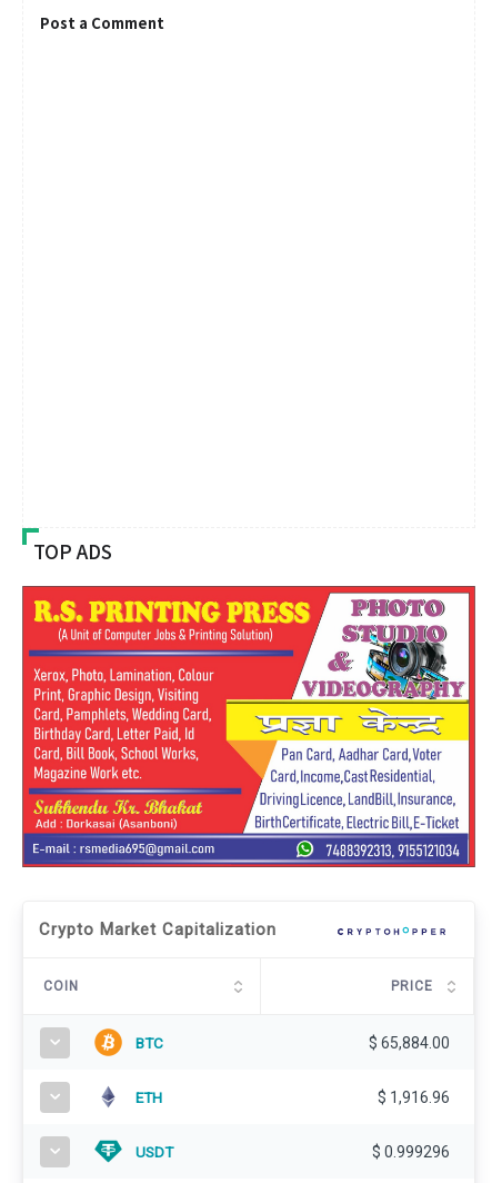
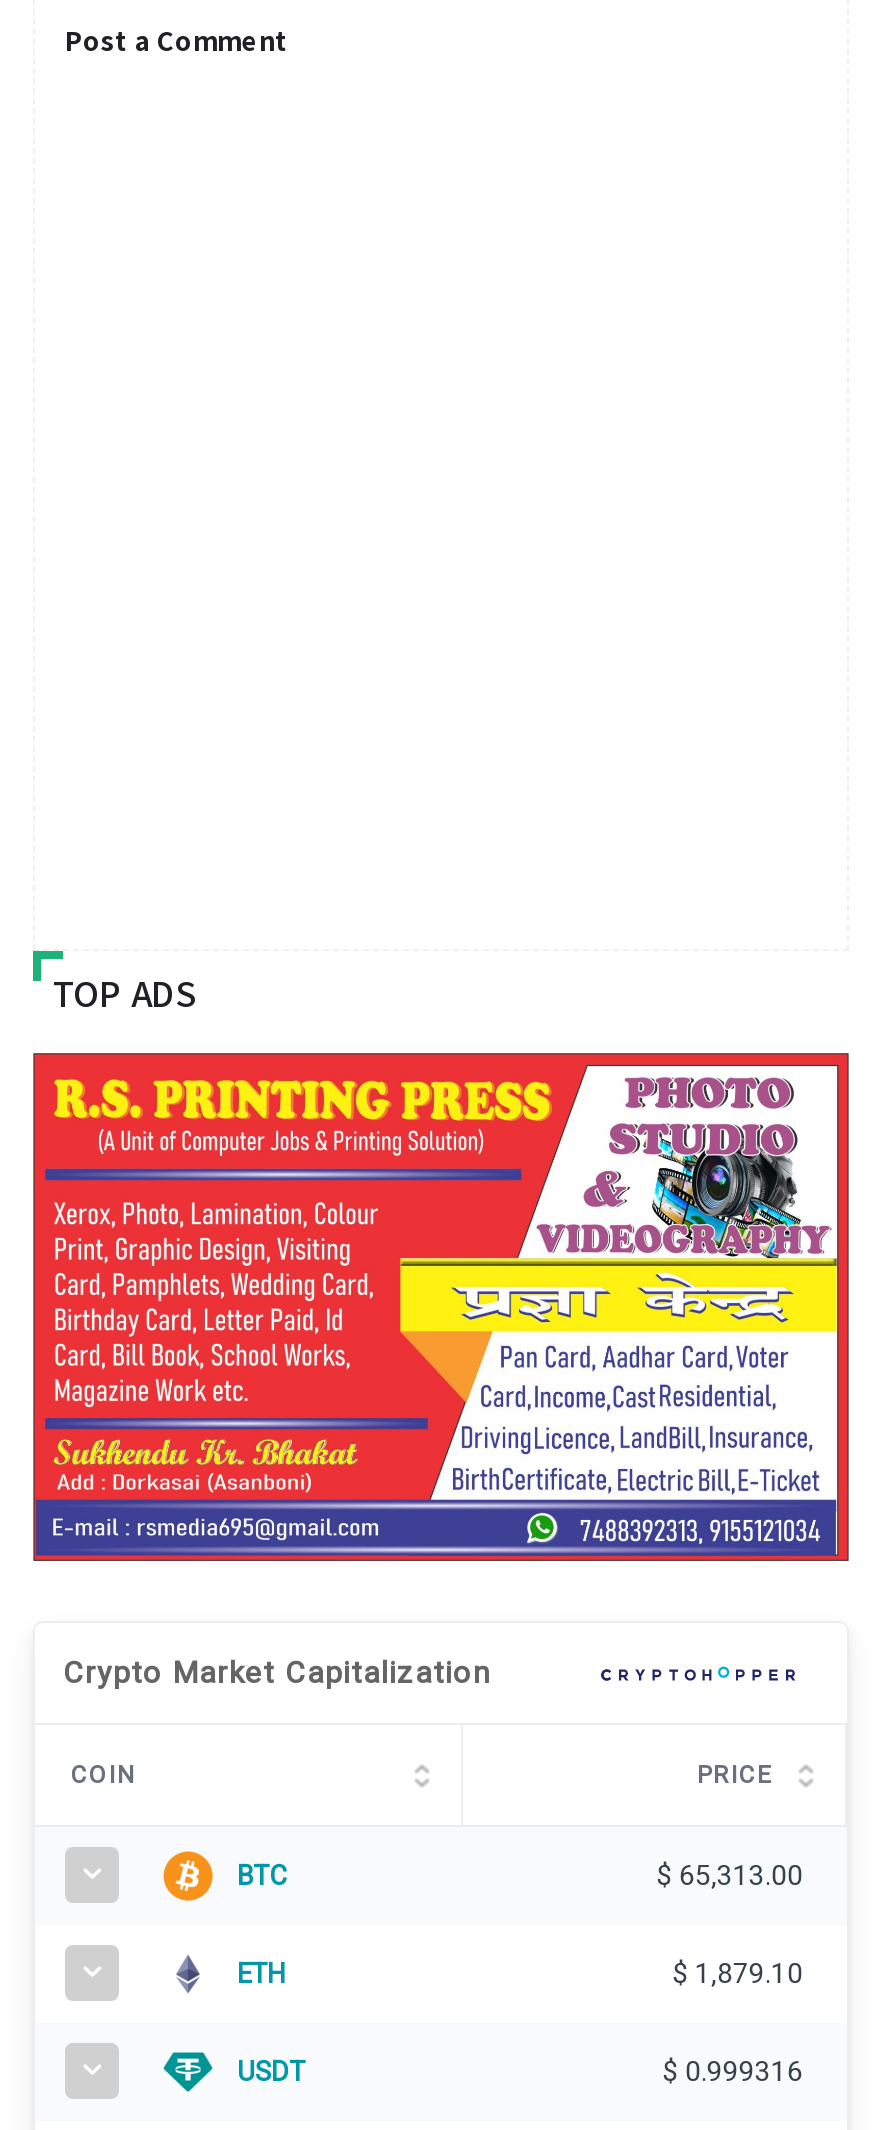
- $65,884.00
+ $65,313.00

- $1,916.96
+ $1,879.10

- $0.999296
+ $0.999316
